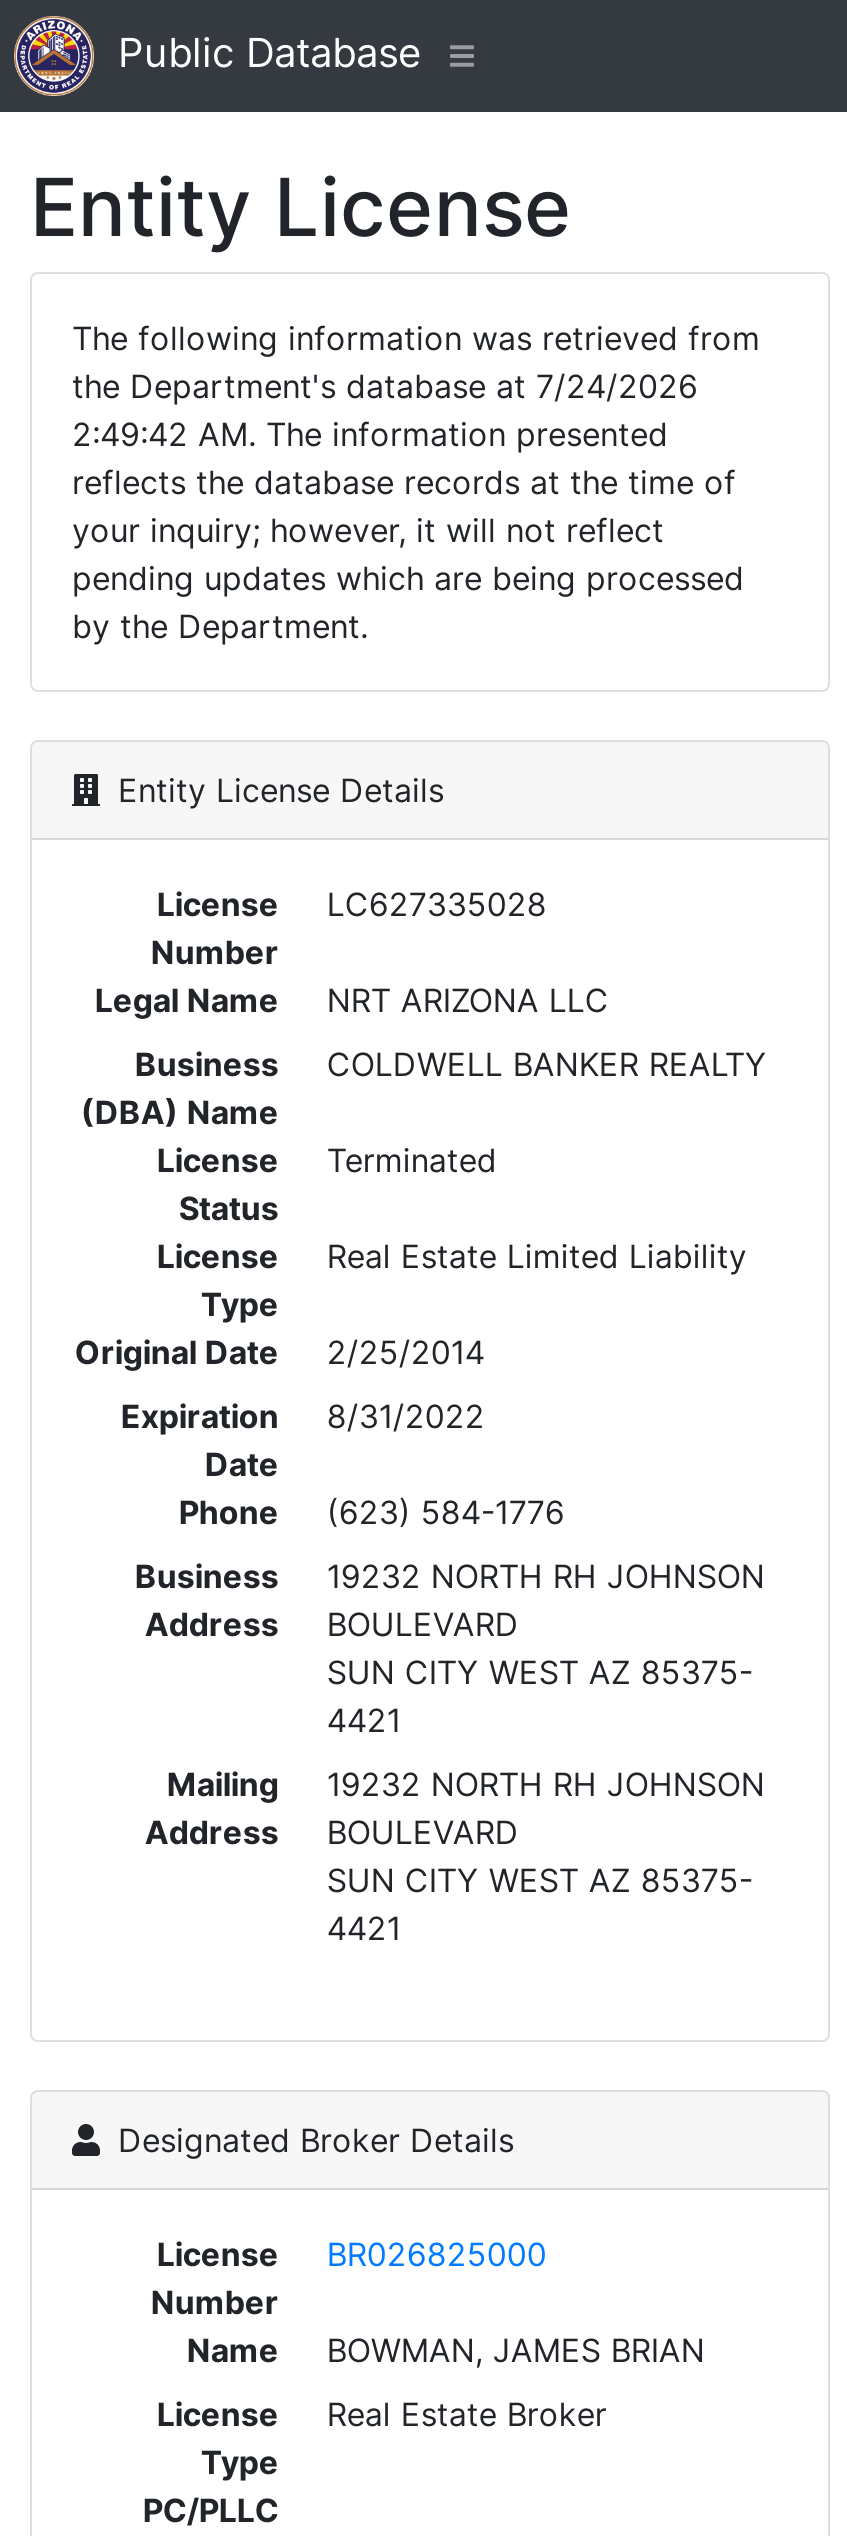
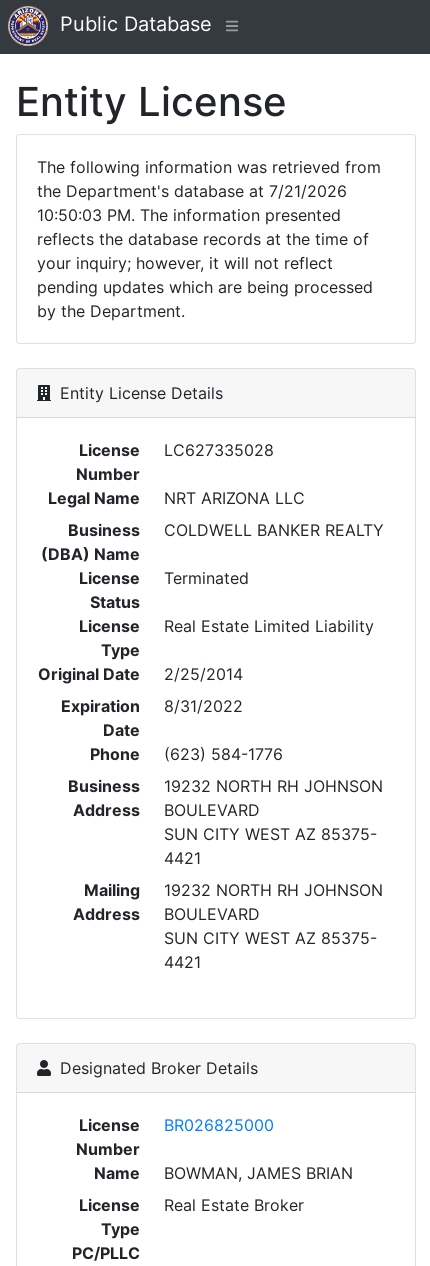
- the Department's database at 7/24/2026
+ the Department's database at 7/21/2026

- 2:49:42 AM. The information presented
+ 10:50:03 PM. The information presented
